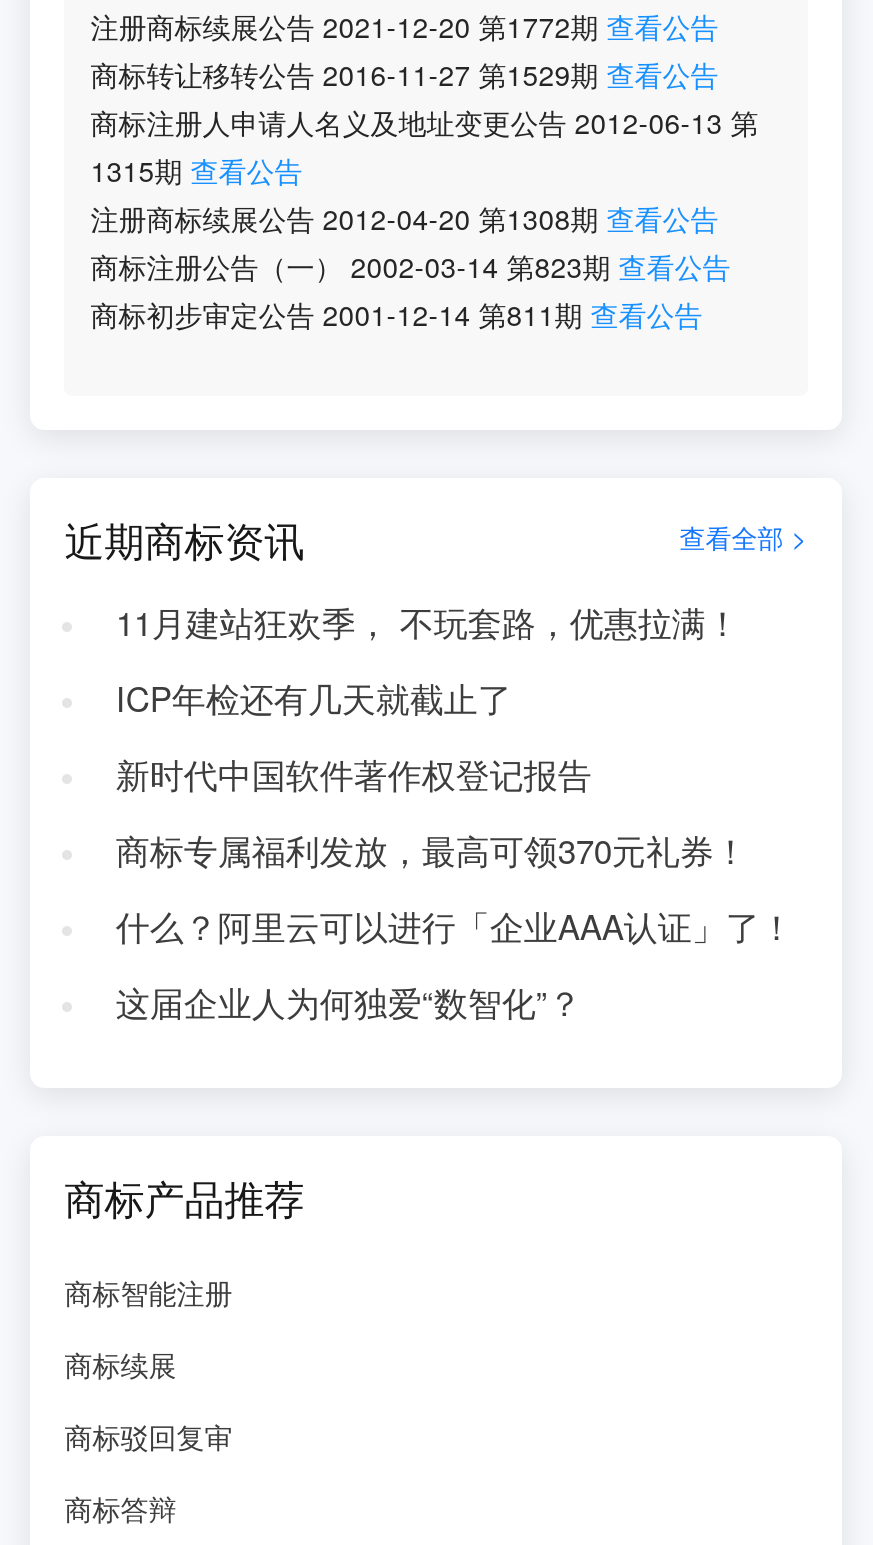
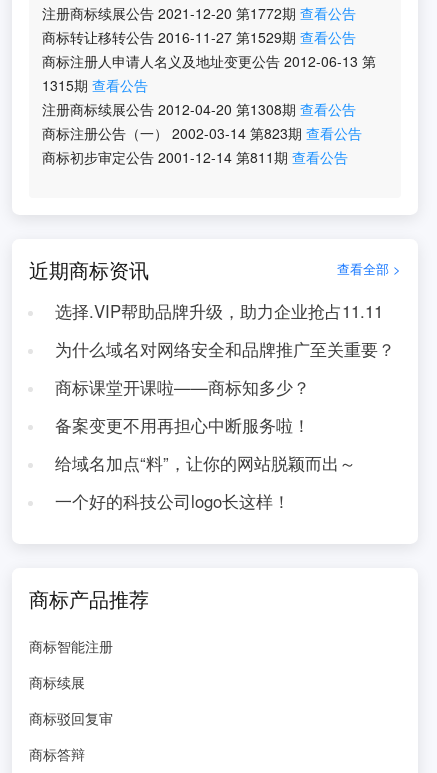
- 11月建站狂欢季， 不玩套路，优惠拉满！
+ 选择.VIP帮助品牌升级，助力企业抢占11.11

- ICP年检还有几天就截止了
+ 为什么域名对网络安全和品牌推广至关重要？

- 新时代中国软件著作权登记报告
+ 商标课堂开课啦——商标知多少？

- 商标专属福利发放，最高可领370元礼券！
+ 备案变更不用再担心中断服务啦！

- 什么？阿里云可以进行「企业AAA认证」了！
+ 给域名加点“料”，让你的网站脱颖而出～

- 这届企业人为何独爱“数智化”？
+ 一个好的科技公司logo长这样！
